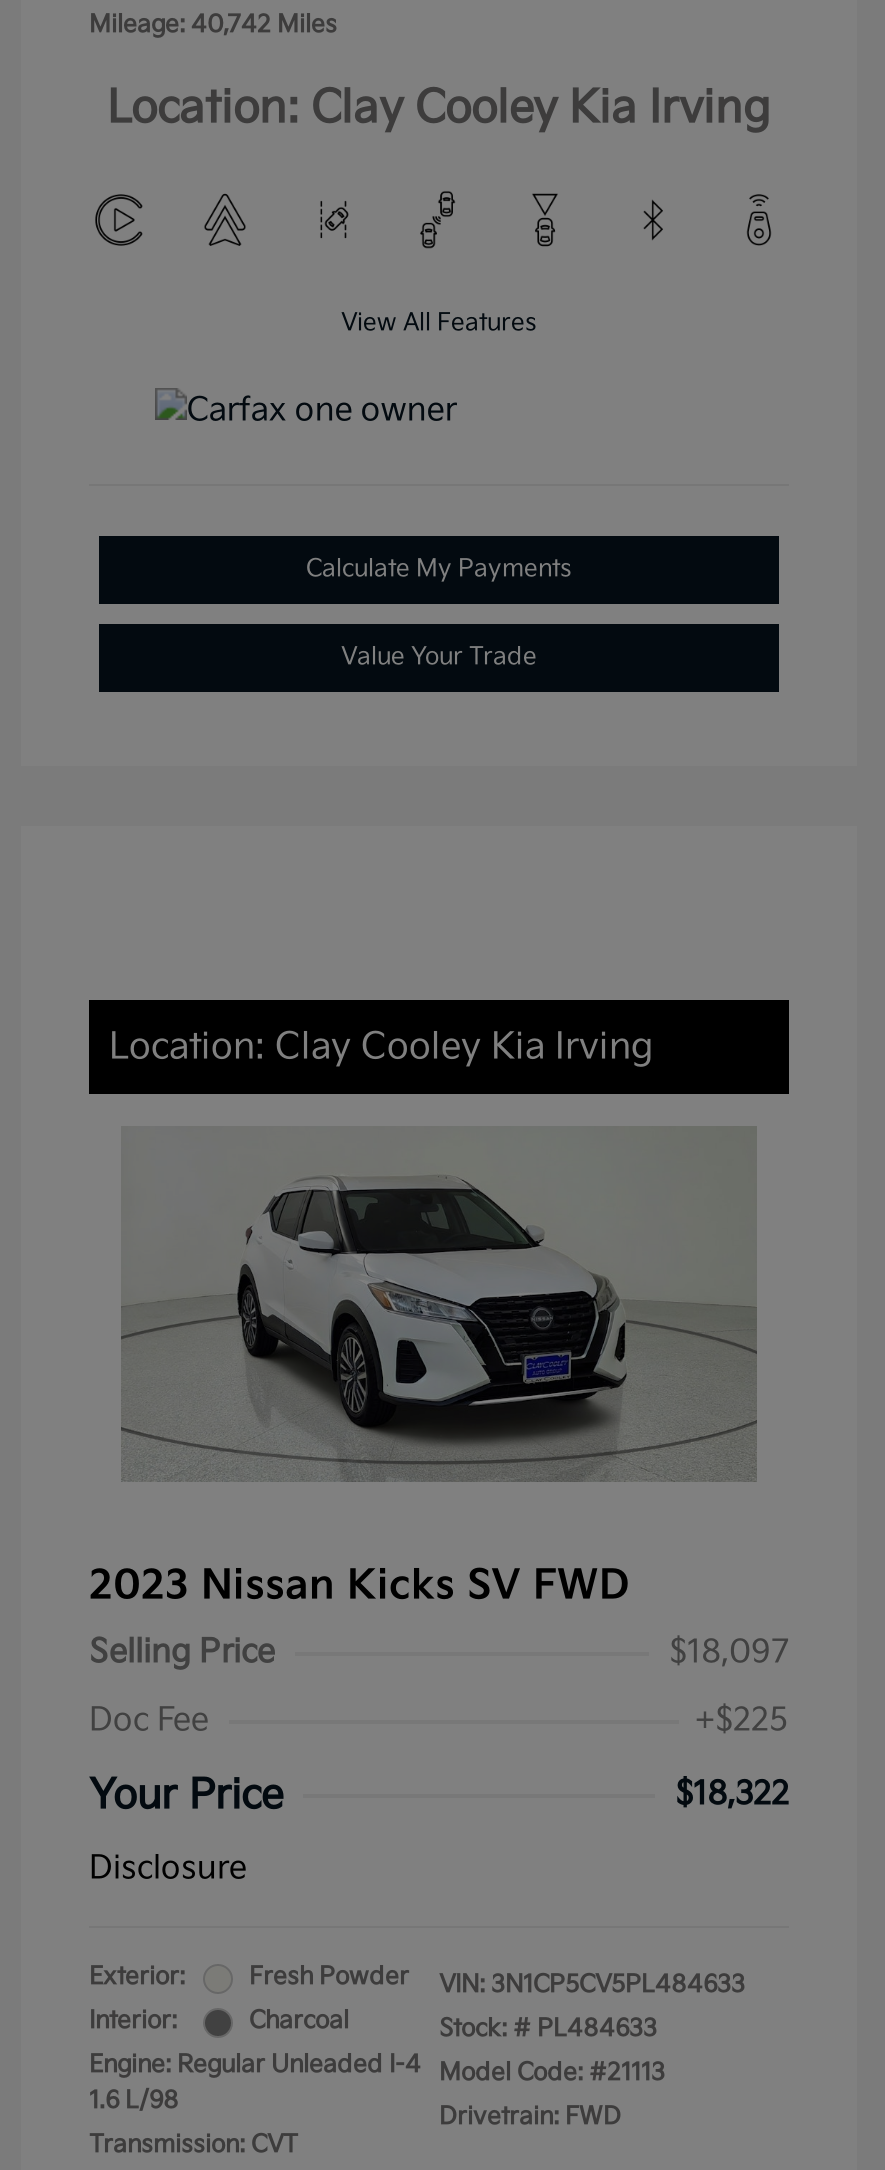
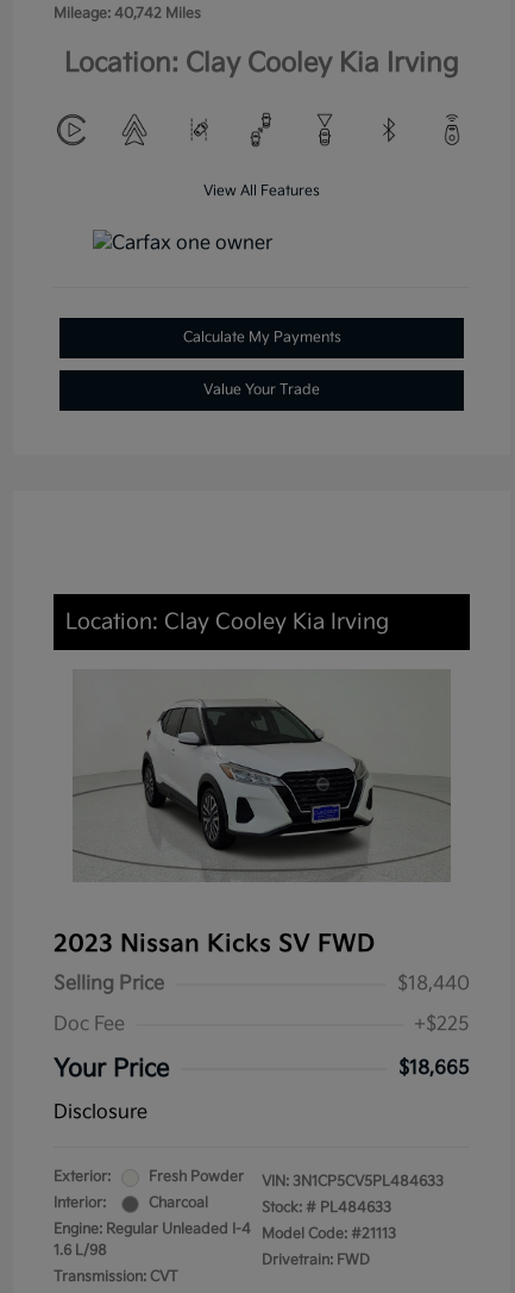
- $18,097
+ $18,440

- $18,322
+ $18,665
